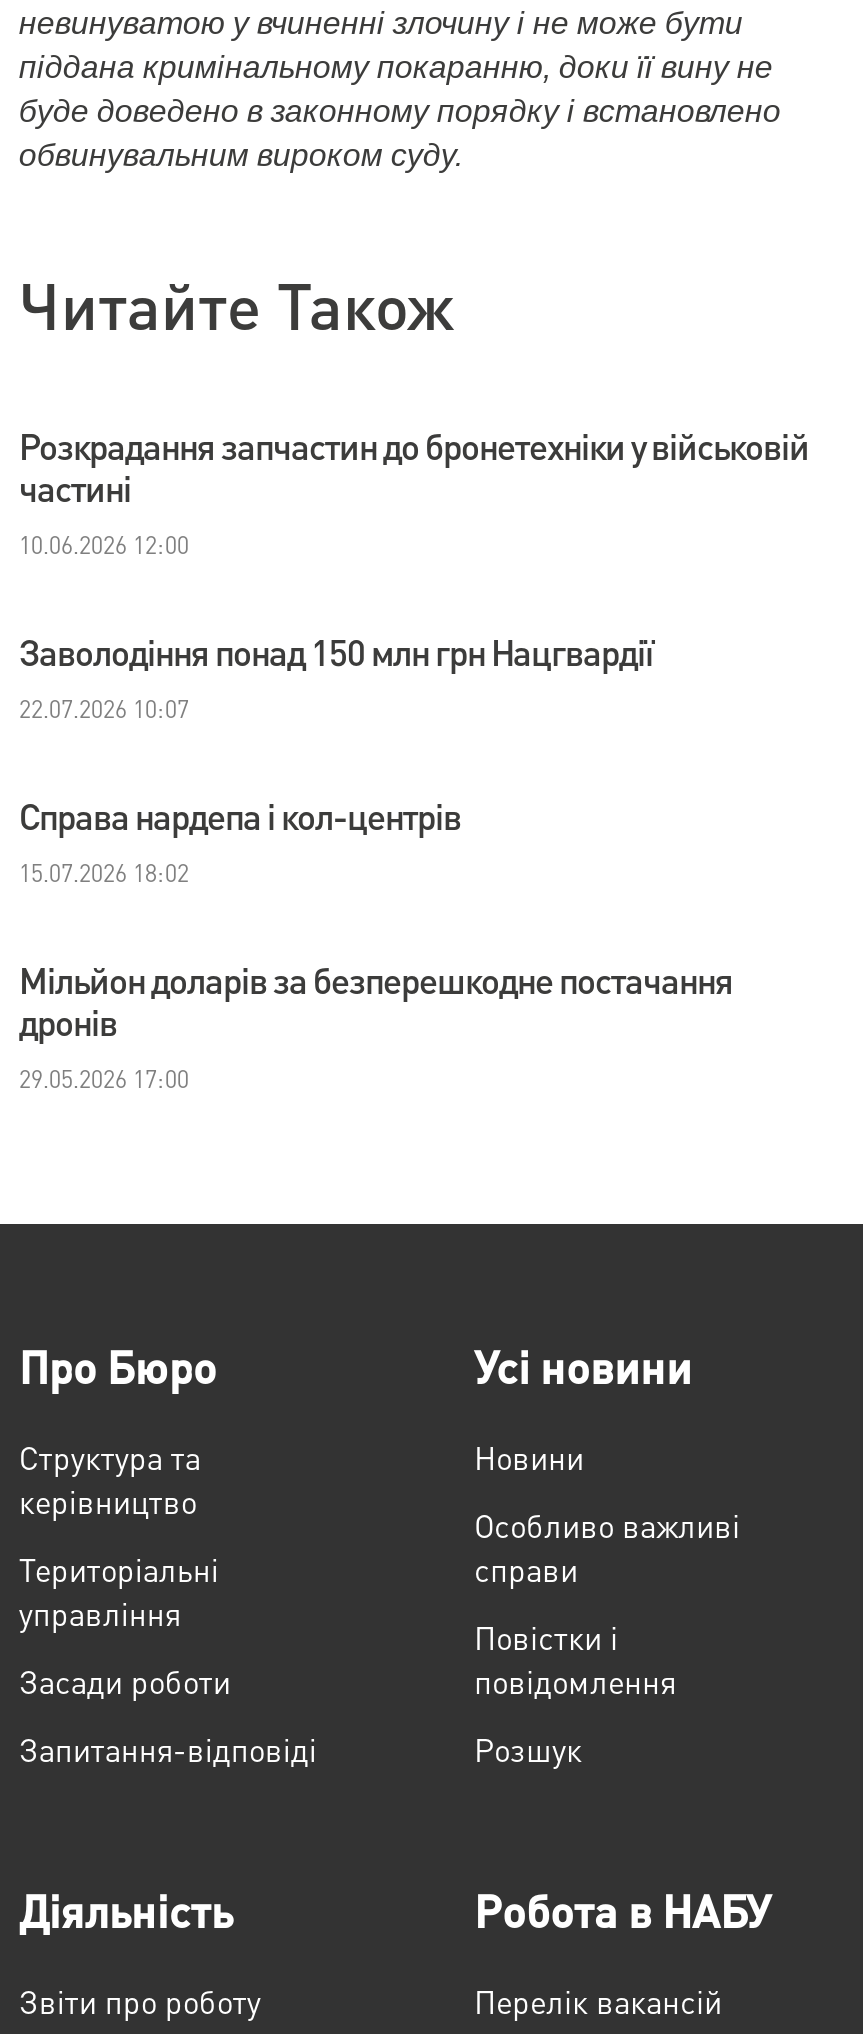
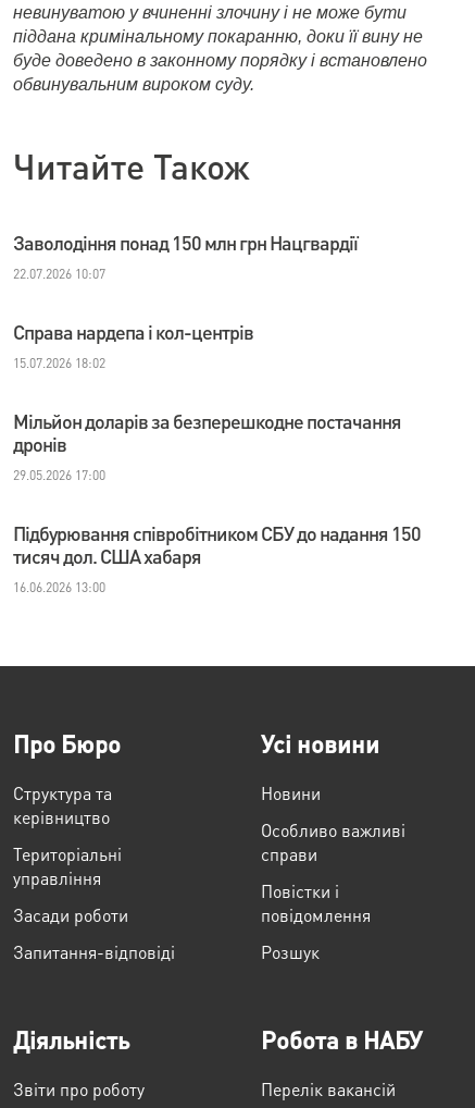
- Розкрадання запчастин до бронетехніки у військовій
- частині
- 10.06.2026 12:00

moved up: Заволодіння понад 150 млн грн Нацгвардії | 22.07.2026 10:07 | Справа нардепа і кол-центрів | 15.07.2026 18:02 | Мільйон доларів за безперешкодне постачання | дронів | 29.05.2026 17:00

+ Підбурювання співробітником СБУ до надання 150
+ тисяч дол. США хабаря
+ 16.06.2026 13:00
